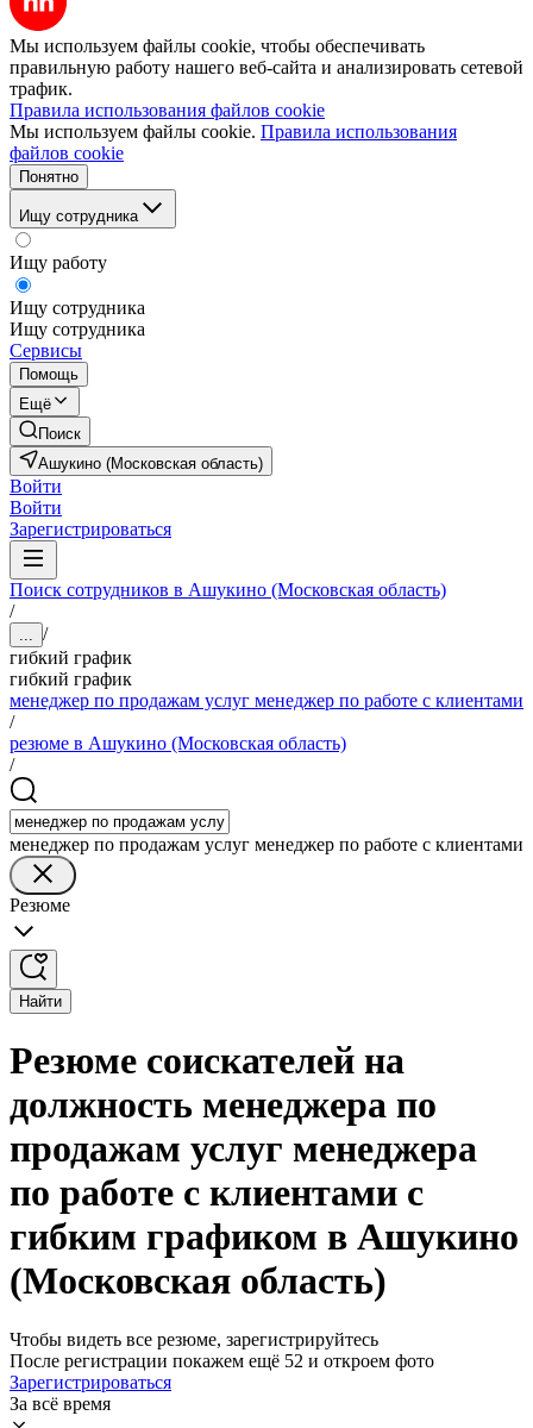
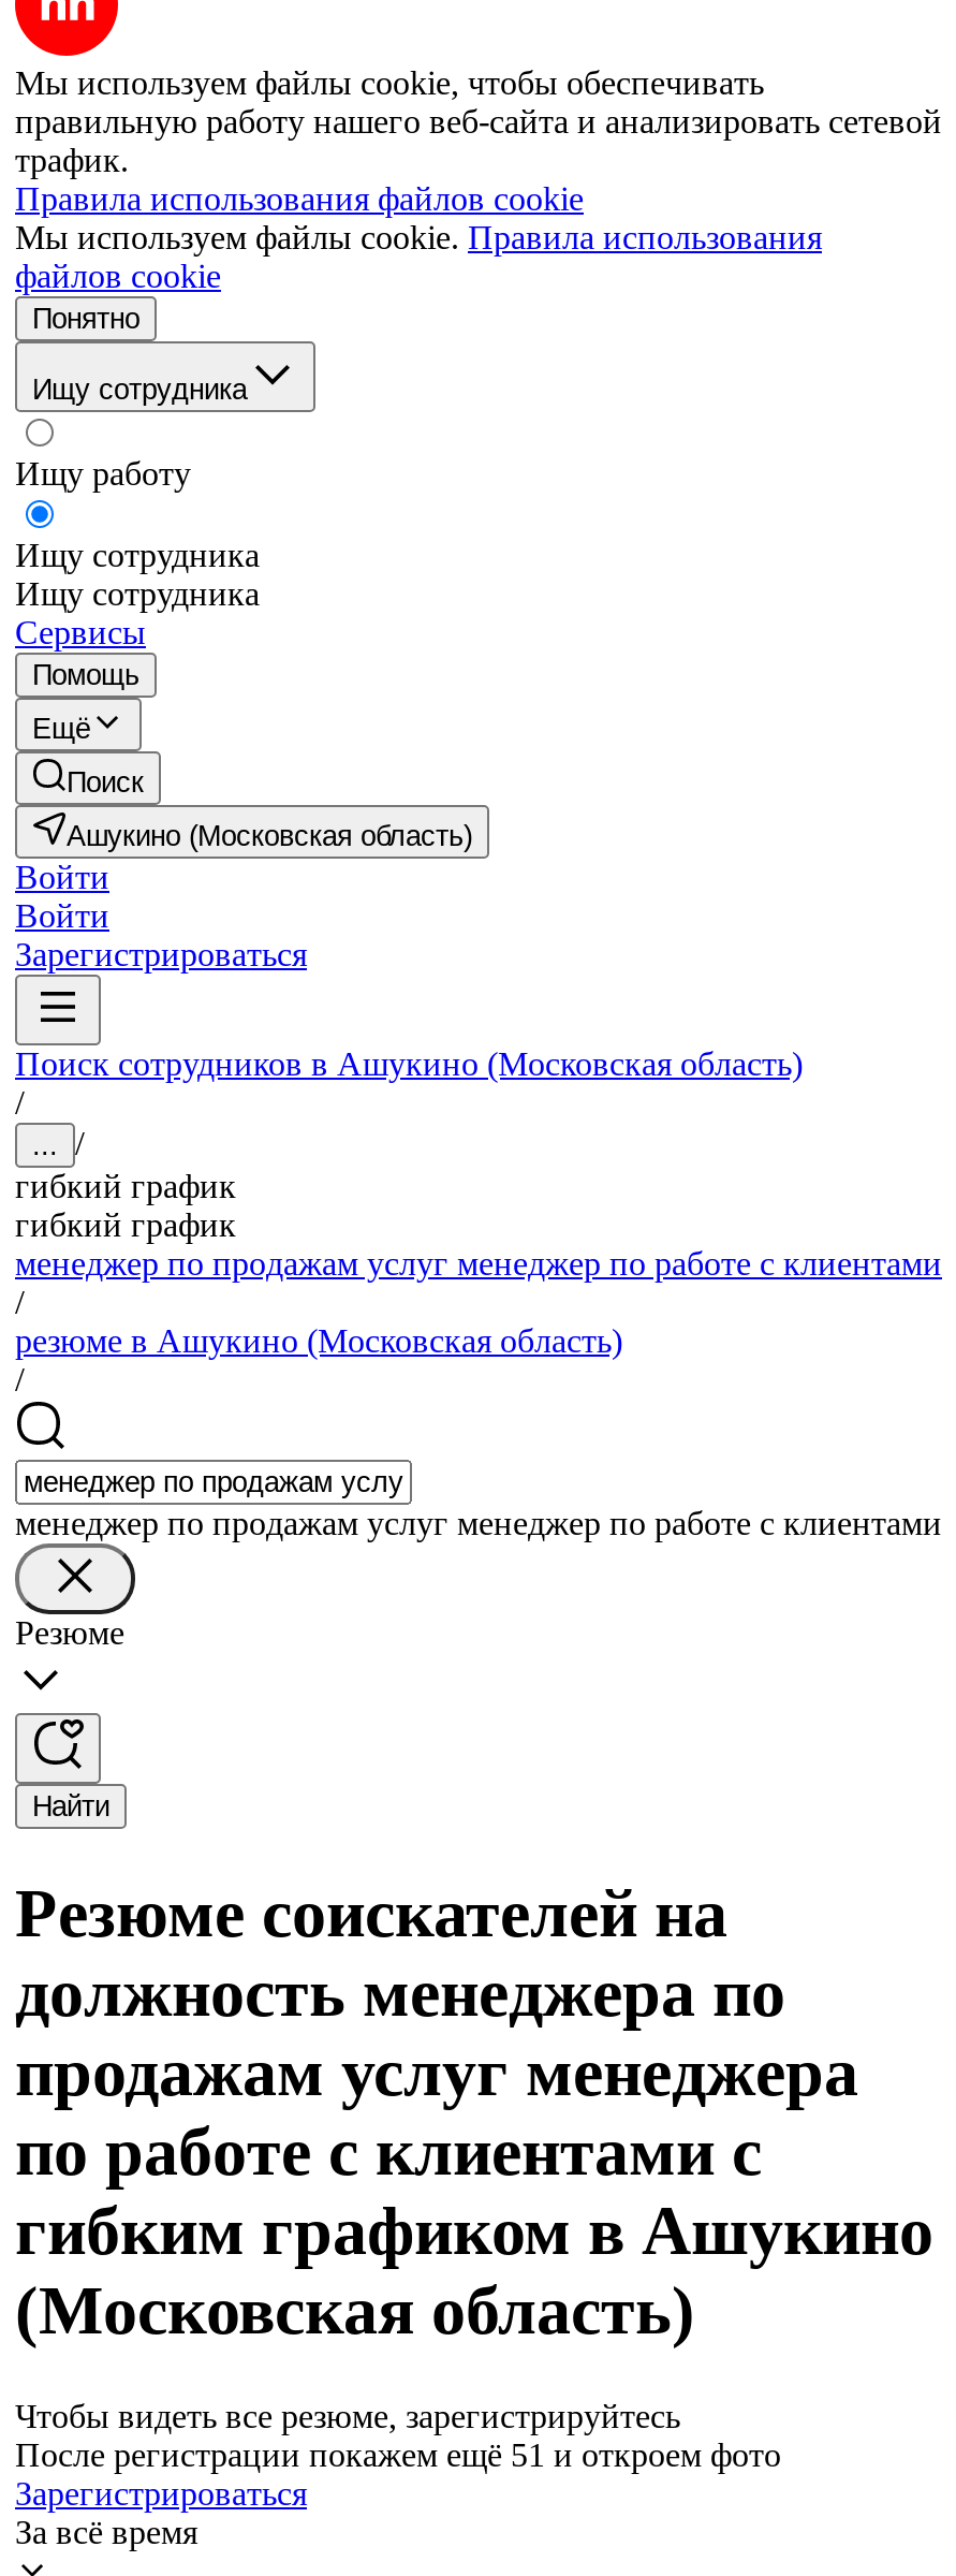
- После регистрации покажем ещё 52 и откроем фото
+ После регистрации покажем ещё 51 и откроем фото
